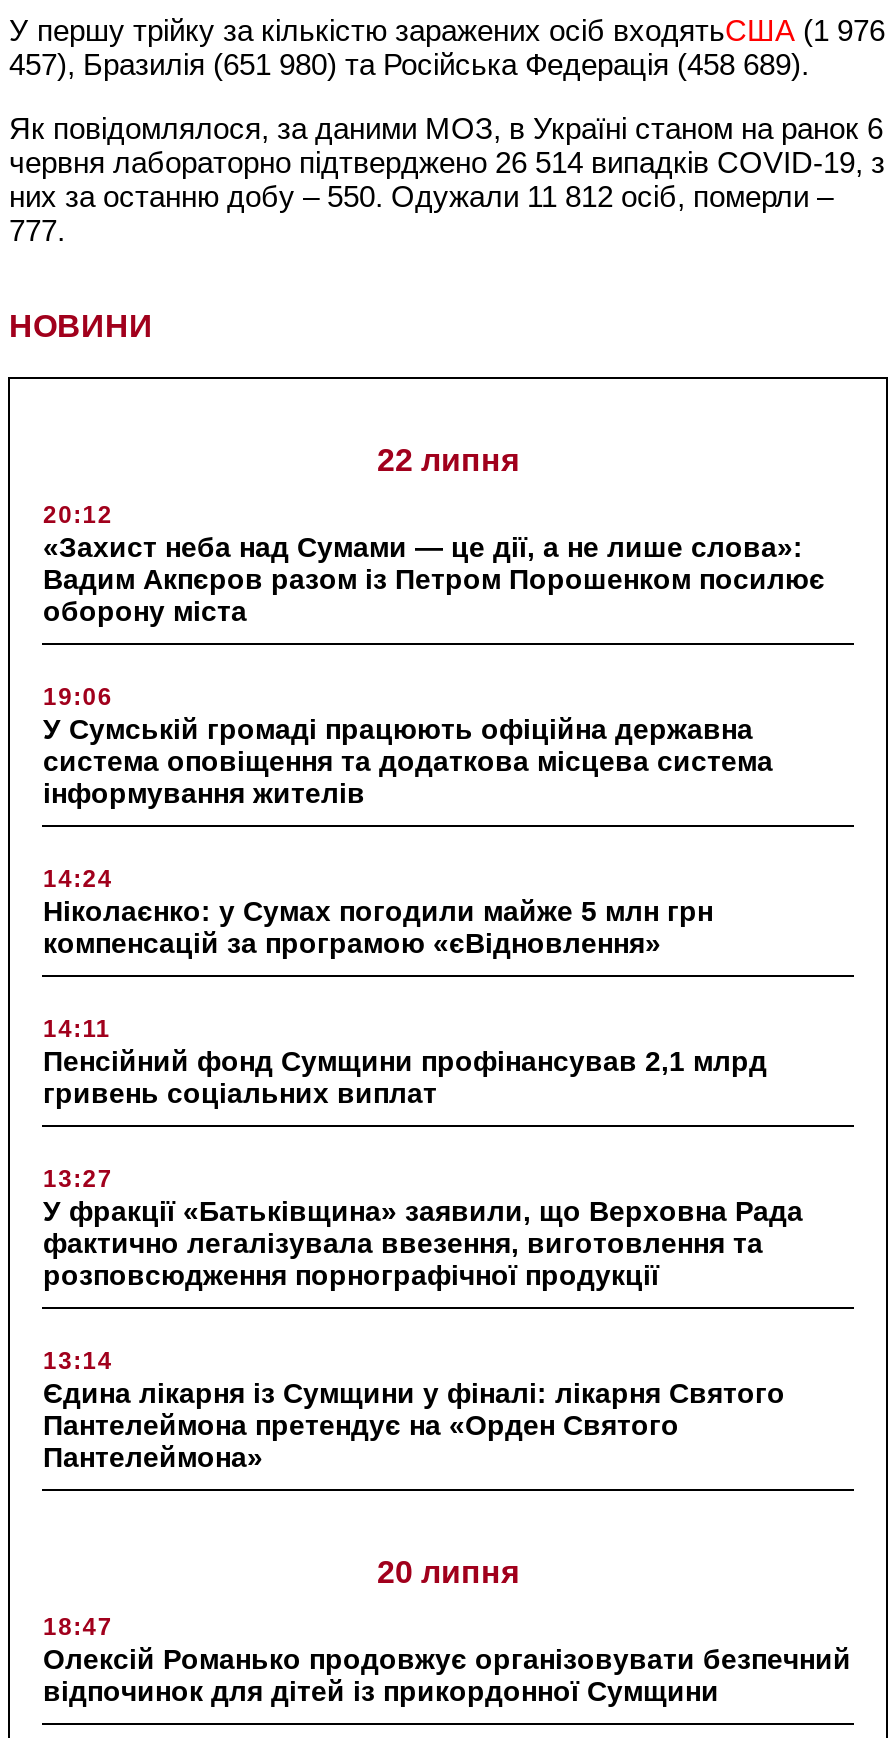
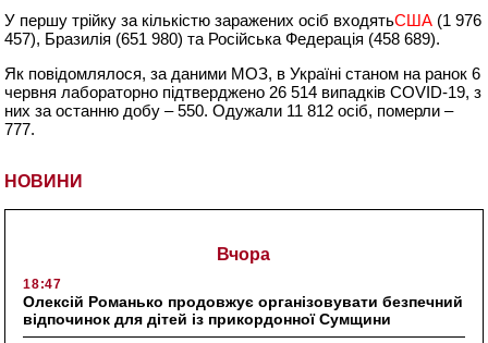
- 22 липня
- 20:12
- «Захист неба над Сумами — це дії, а не лише слова»:
- Вадим Акпєров разом із Петром Порошенком посилює
- оборону міста
- 19:06
- У Сумській громаді працюють офіційна державна
- система оповіщення та додаткова місцева система
- інформування жителів
- 14:24
- Ніколаєнко: у Сумах погодили майже 5 млн грн
- компенсацій за програмою «єВідновлення»
- 14:11
- Пенсійний фонд Сумщини профінансував 2,1 млрд
- гривень соціальних виплат
- 13:27
- У фракції «Батьківщина» заявили, що Верховна Рада
- фактично легалізувала ввезення, виготовлення та
- розповсюдження порнографічної продукції
- 13:14
- Єдина лікарня із Сумщини у фіналі: лікарня Святого
- Пантелеймона претендує на «Орден Святого
- Пантелеймона»
- 20 липня
+ Вчора
